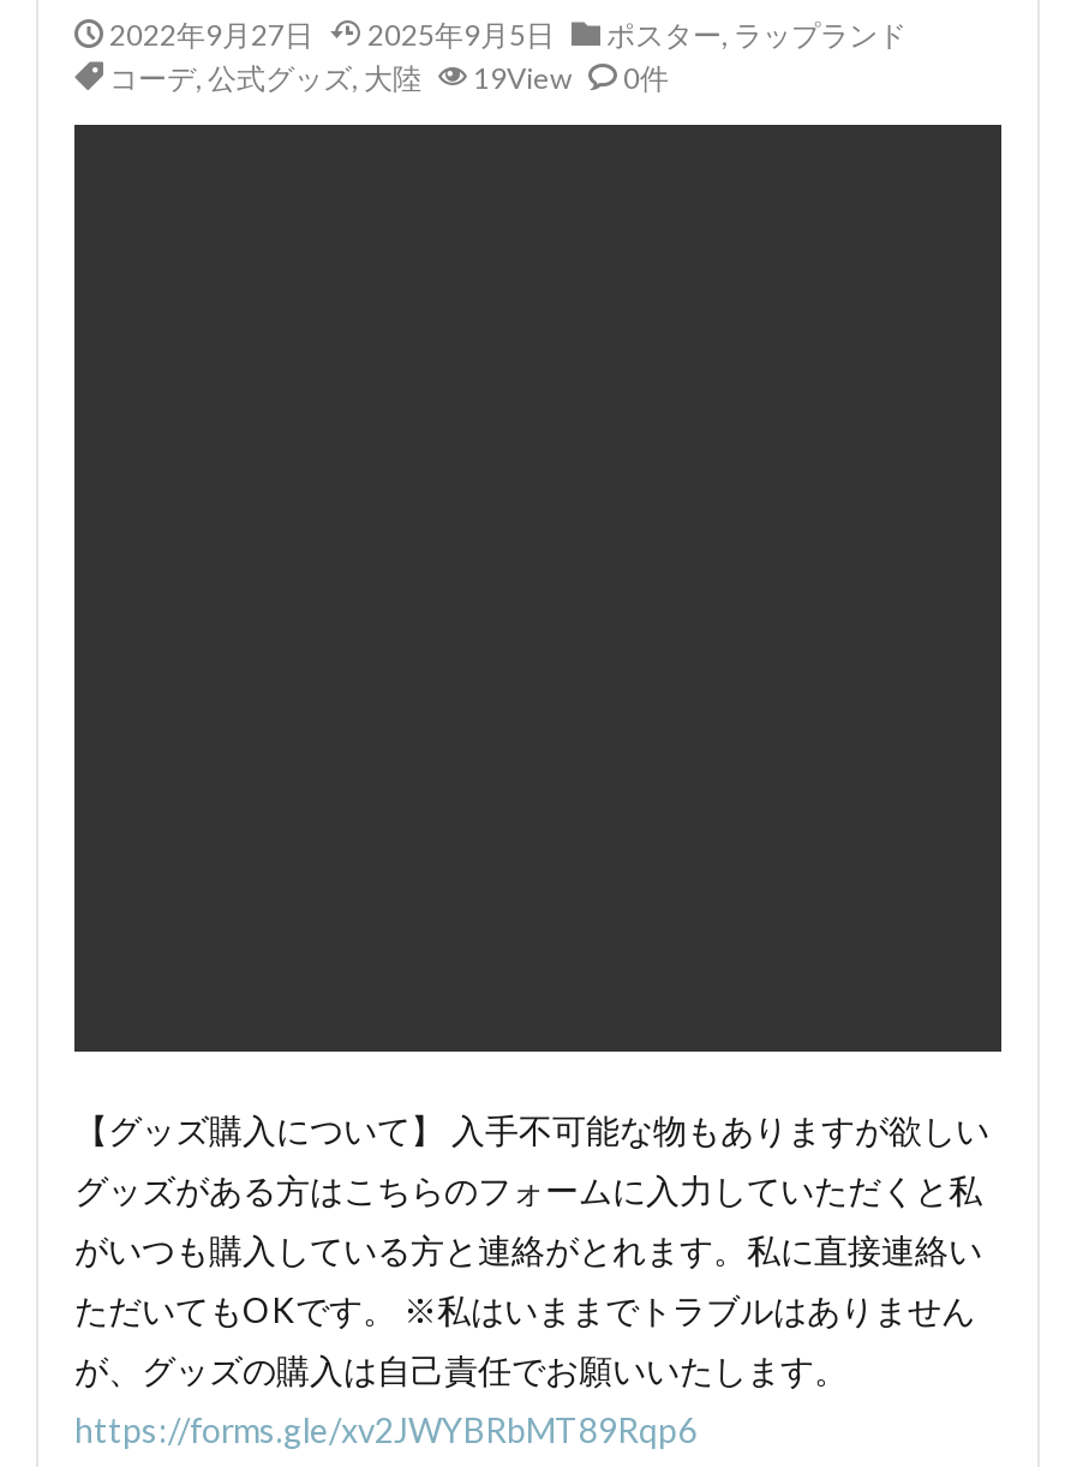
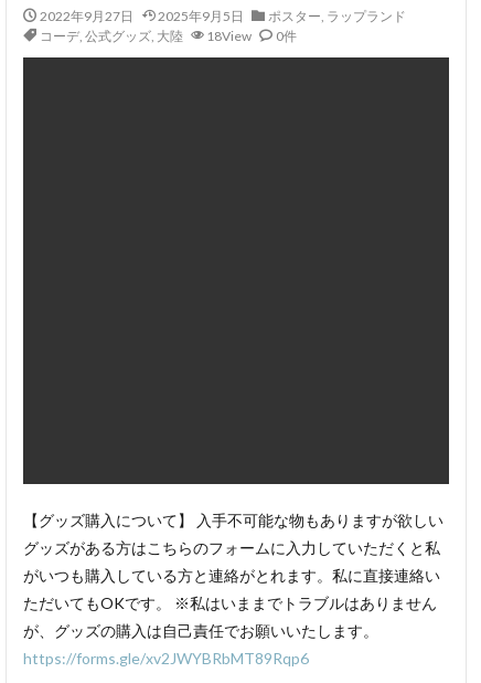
- コーデ,公式グッズ,大陸 19View 0件
+ コーデ,公式グッズ,大陸 18View 0件
